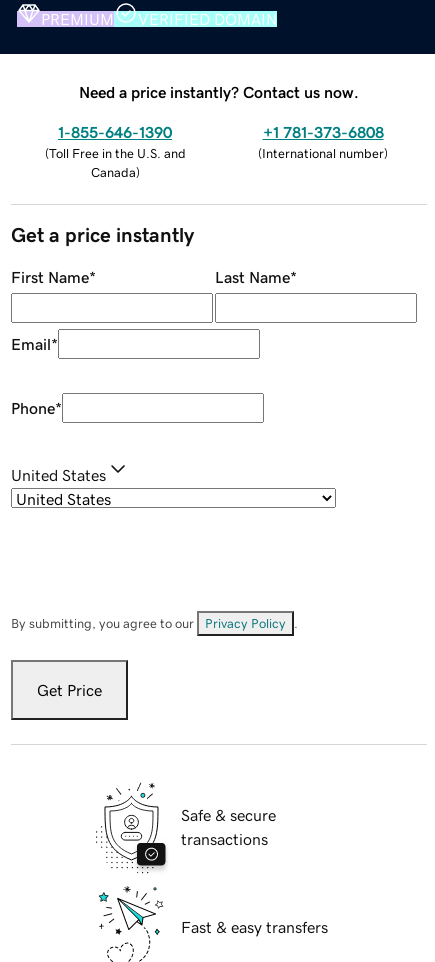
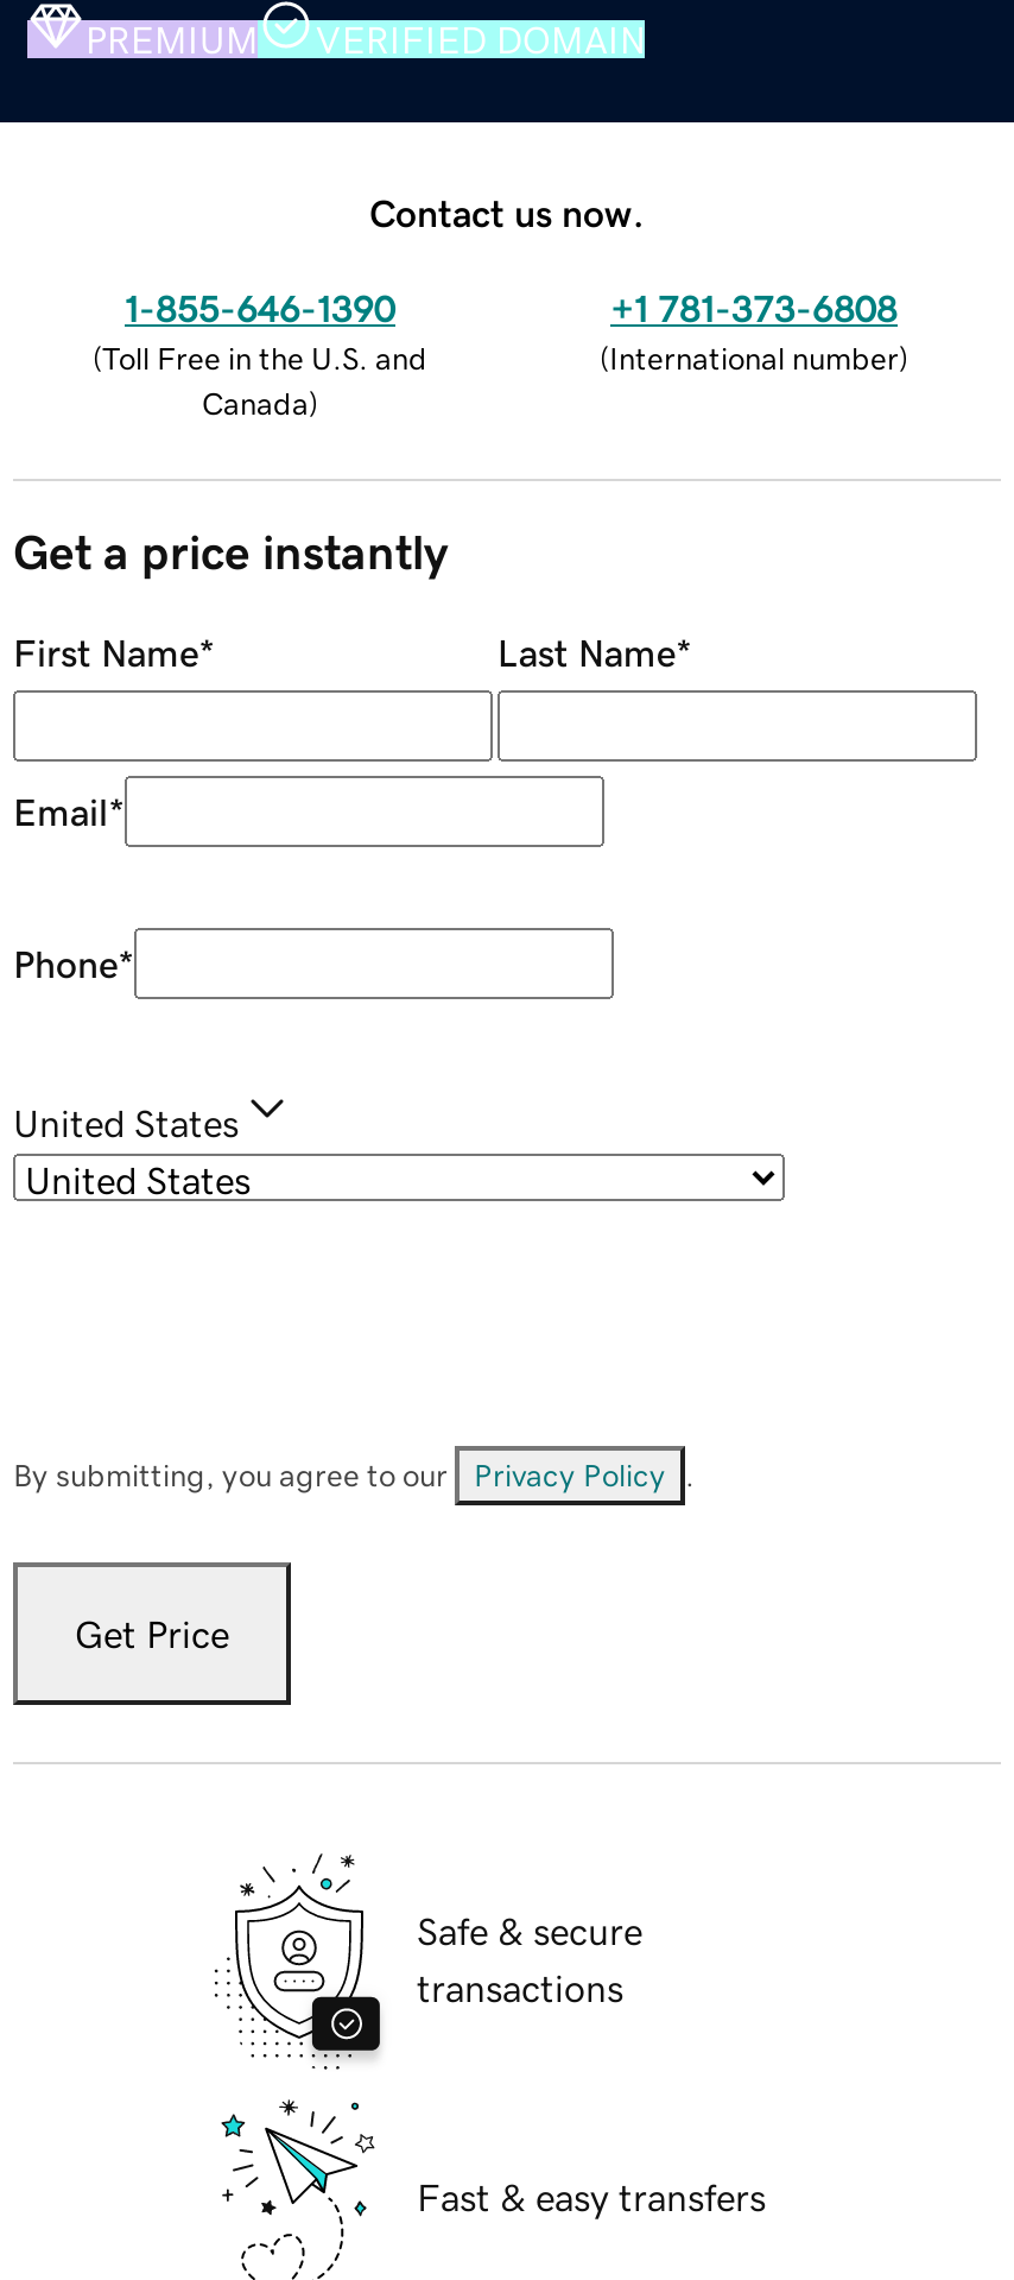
- Need a price instantly? Contact us now.
+ Contact us now.
